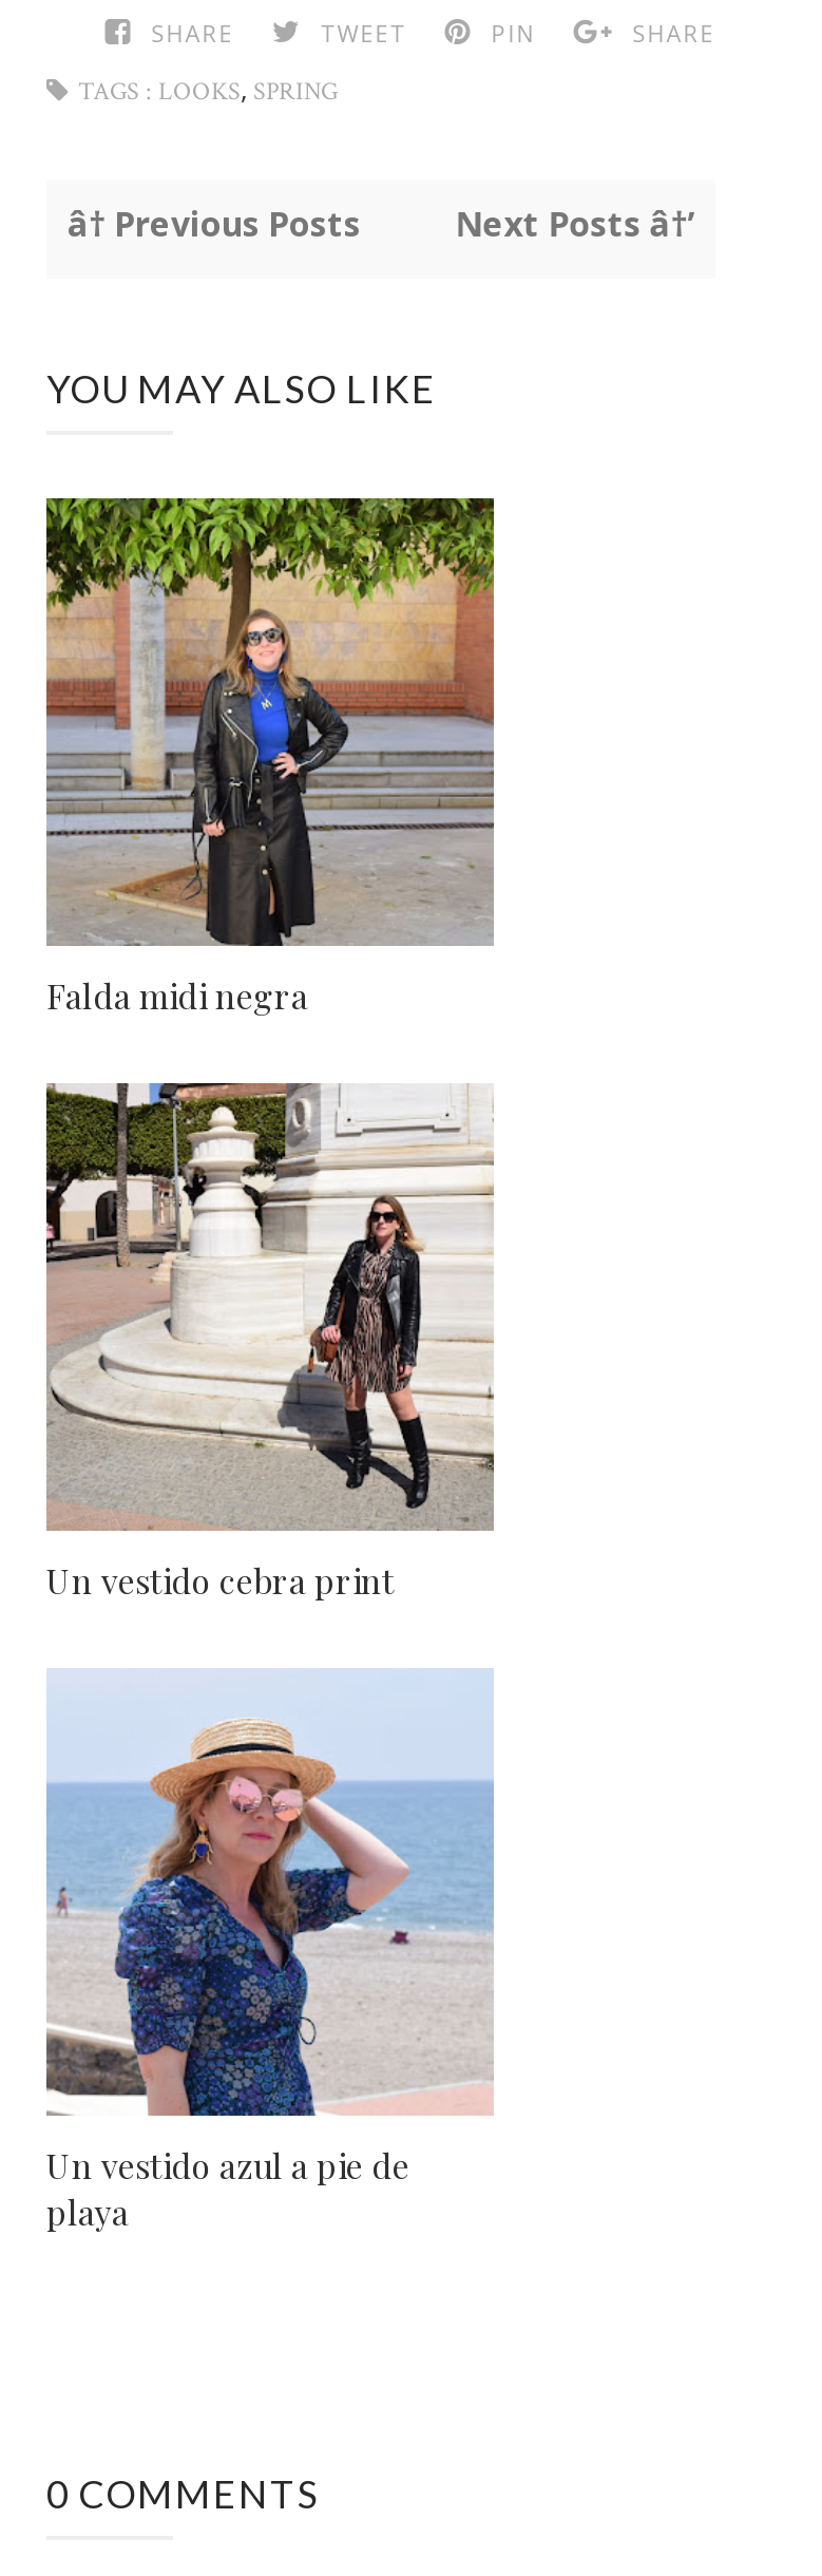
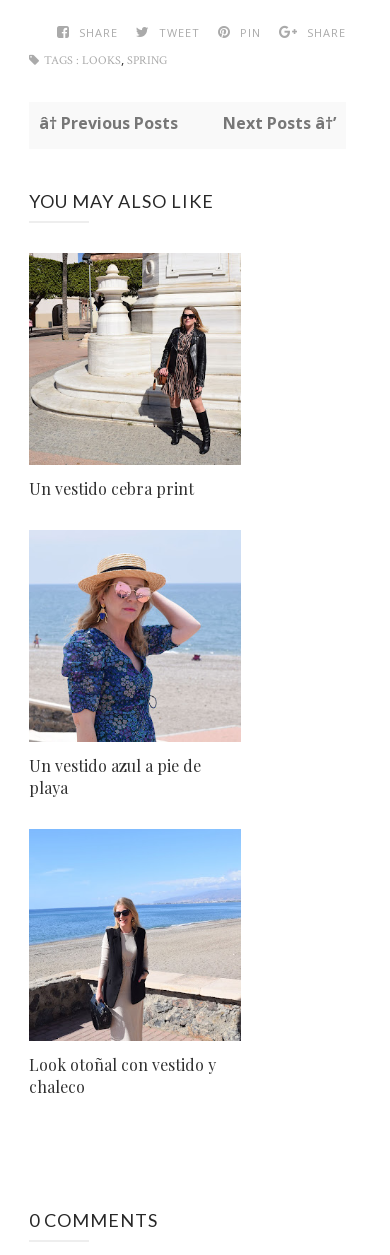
- [image]
- Falda midi negra

moved up: [image] | Un vestido cebra print | Un vestido azul a pie de | playa

+ [image]
+ Look otoñal con vestido y
+ chaleco
